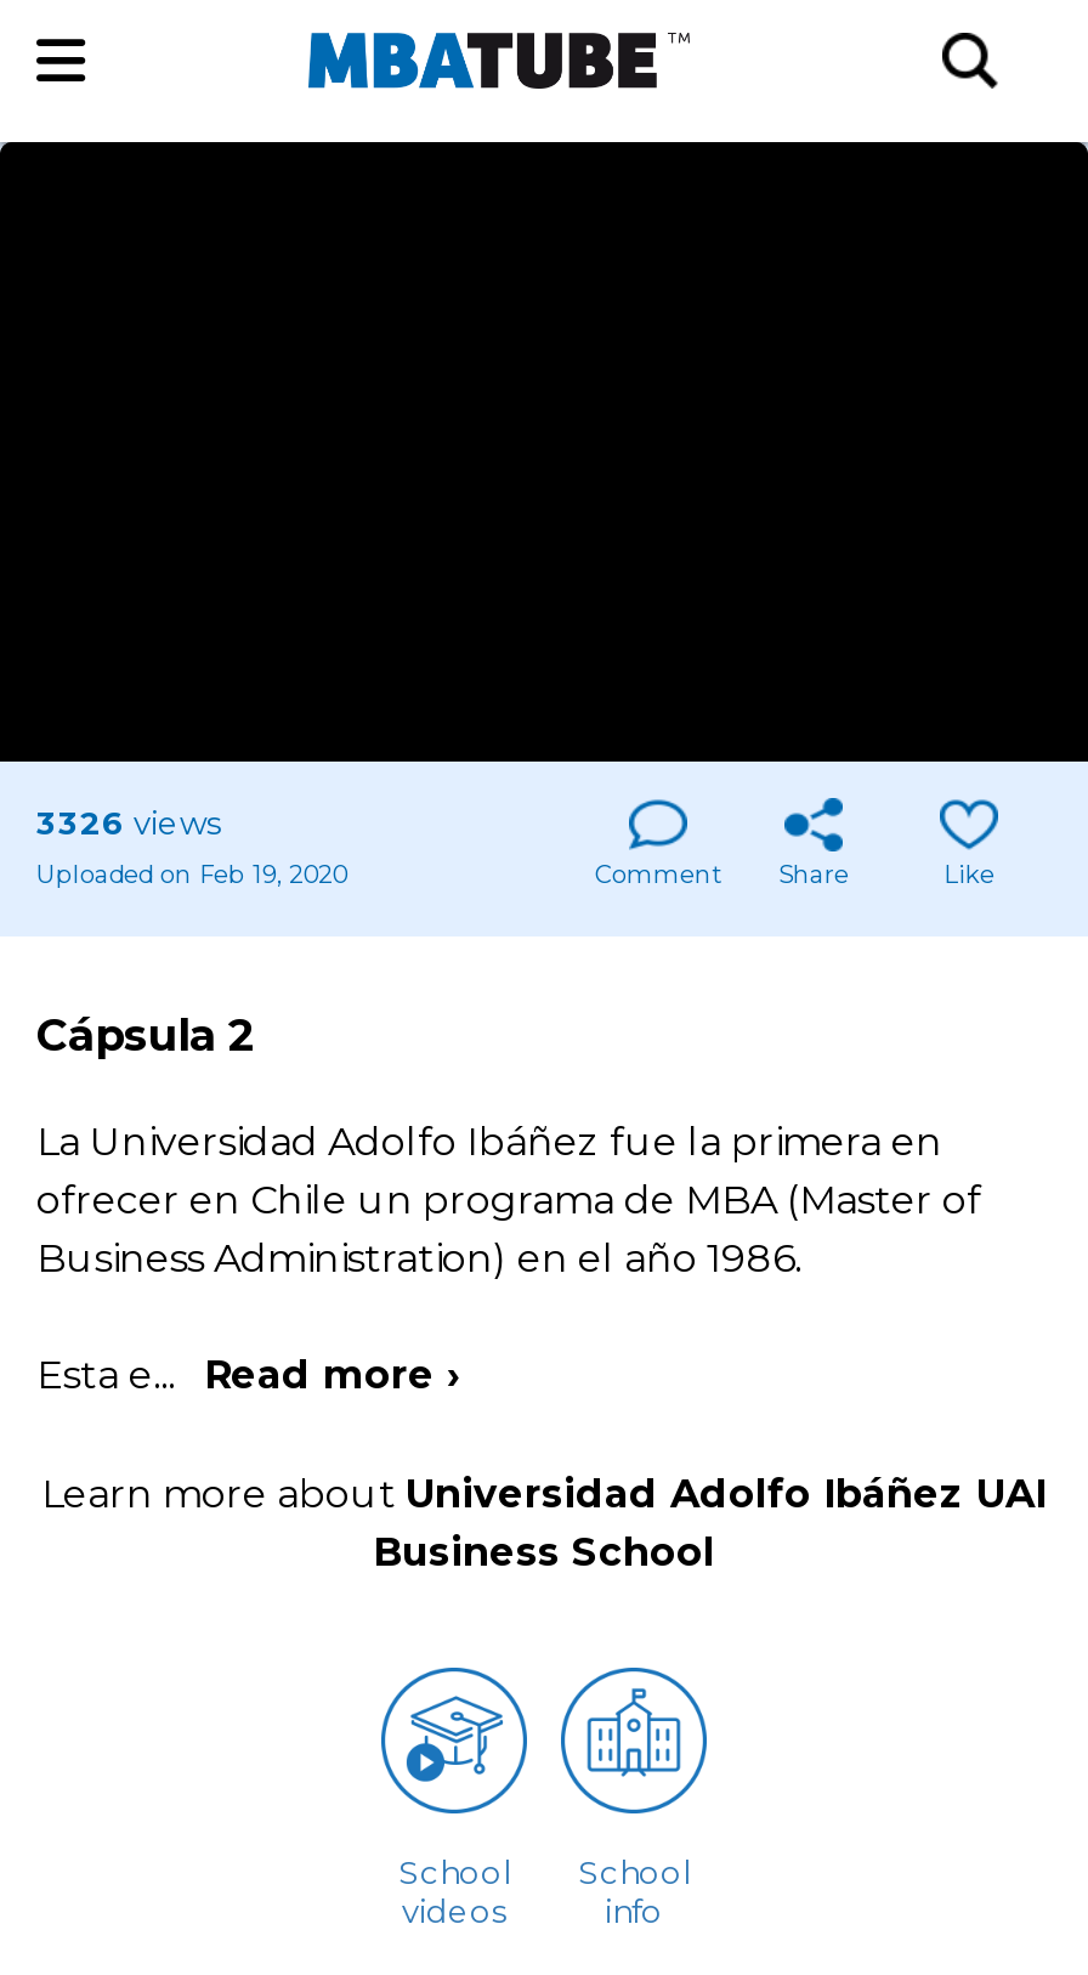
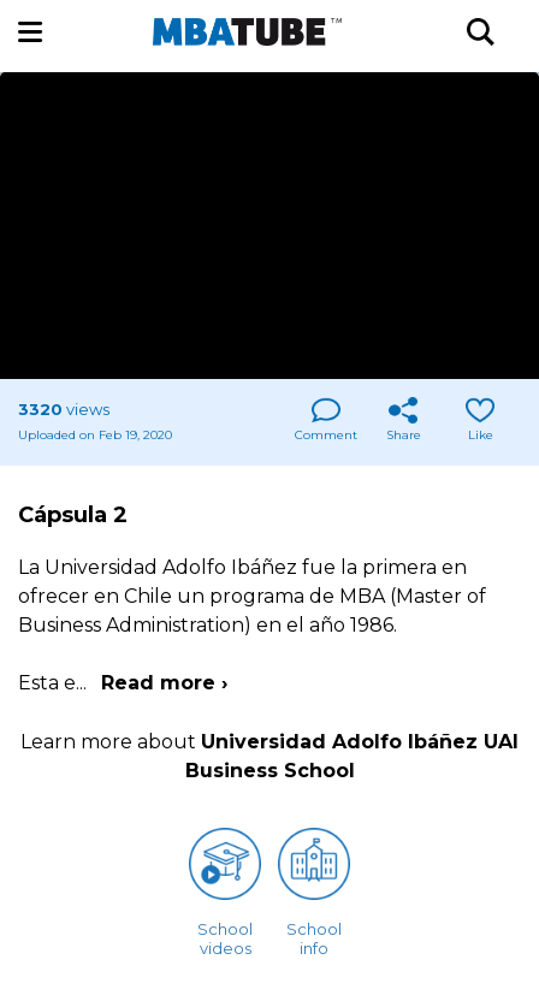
- 3326 views
+ 3320 views
